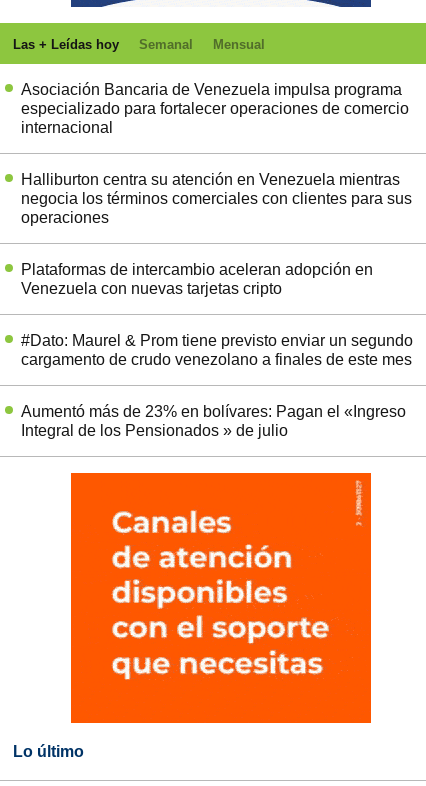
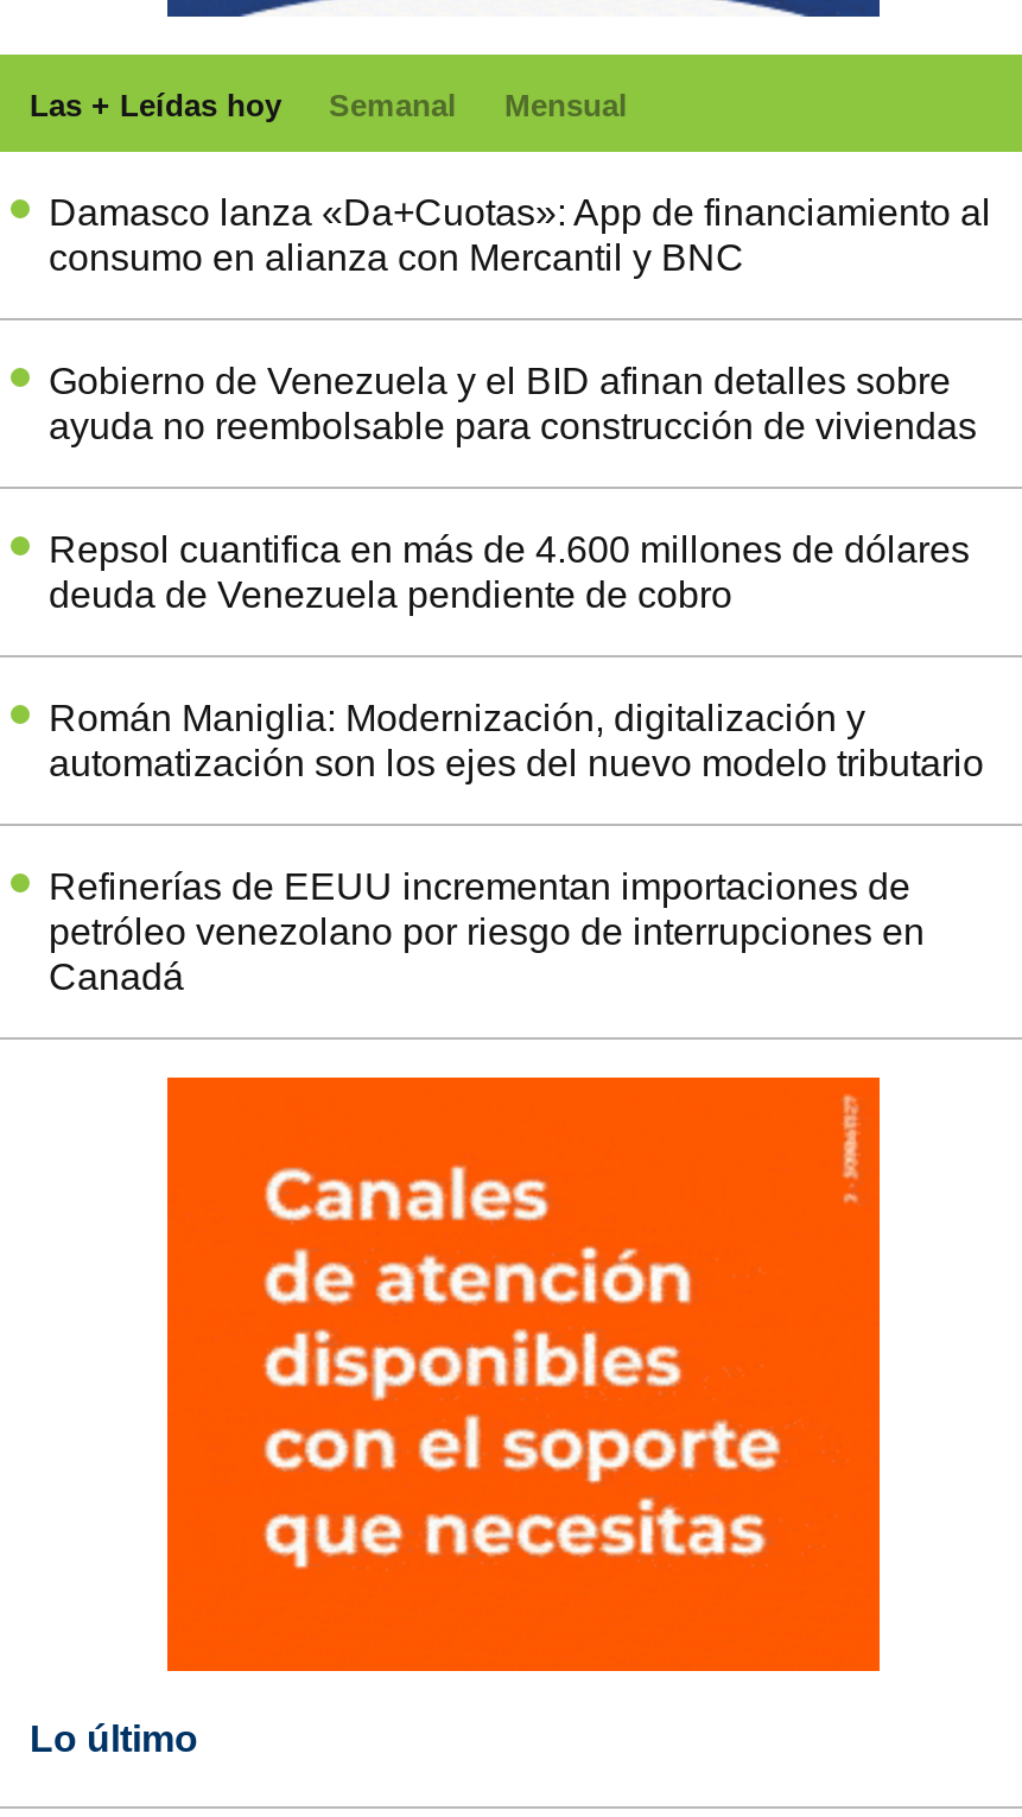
- Asociación Bancaria de Venezuela impulsa programa
- especializado para fortalecer operaciones de comercio
- internacional
+ Damasco lanza «Da+Cuotas»: App de financiamiento al
+ consumo en alianza con Mercantil y BNC

- Halliburton centra su atención en Venezuela mientras
- negocia los términos comerciales con clientes para sus
- operaciones
+ Gobierno de Venezuela y el BID afinan detalles sobre
+ ayuda no reembolsable para construcción de viviendas

- Plataformas de intercambio aceleran adopción en
- Venezuela con nuevas tarjetas cripto
+ Repsol cuantifica en más de 4.600 millones de dólares
+ deuda de Venezuela pendiente de cobro

- #Dato: Maurel & Prom tiene previsto enviar un segundo
- cargamento de crudo venezolano a finales de este mes
+ Román Maniglia: Modernización, digitalización y
+ automatización son los ejes del nuevo modelo tributario

- Aumentó más de 23% en bolívares: Pagan el «Ingreso
- Integral de los Pensionados » de julio
+ Refinerías de EEUU incrementan importaciones de
+ petróleo venezolano por riesgo de interrupciones en
+ Canadá
